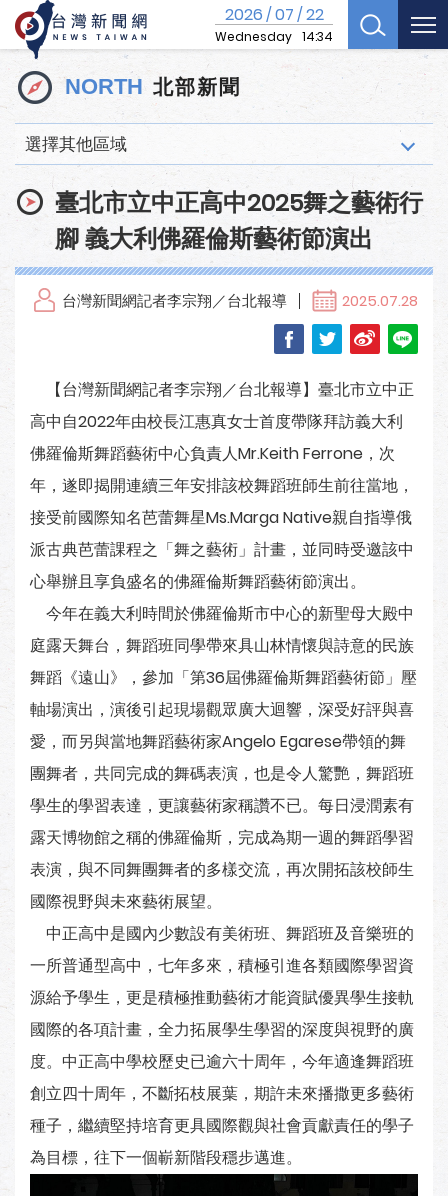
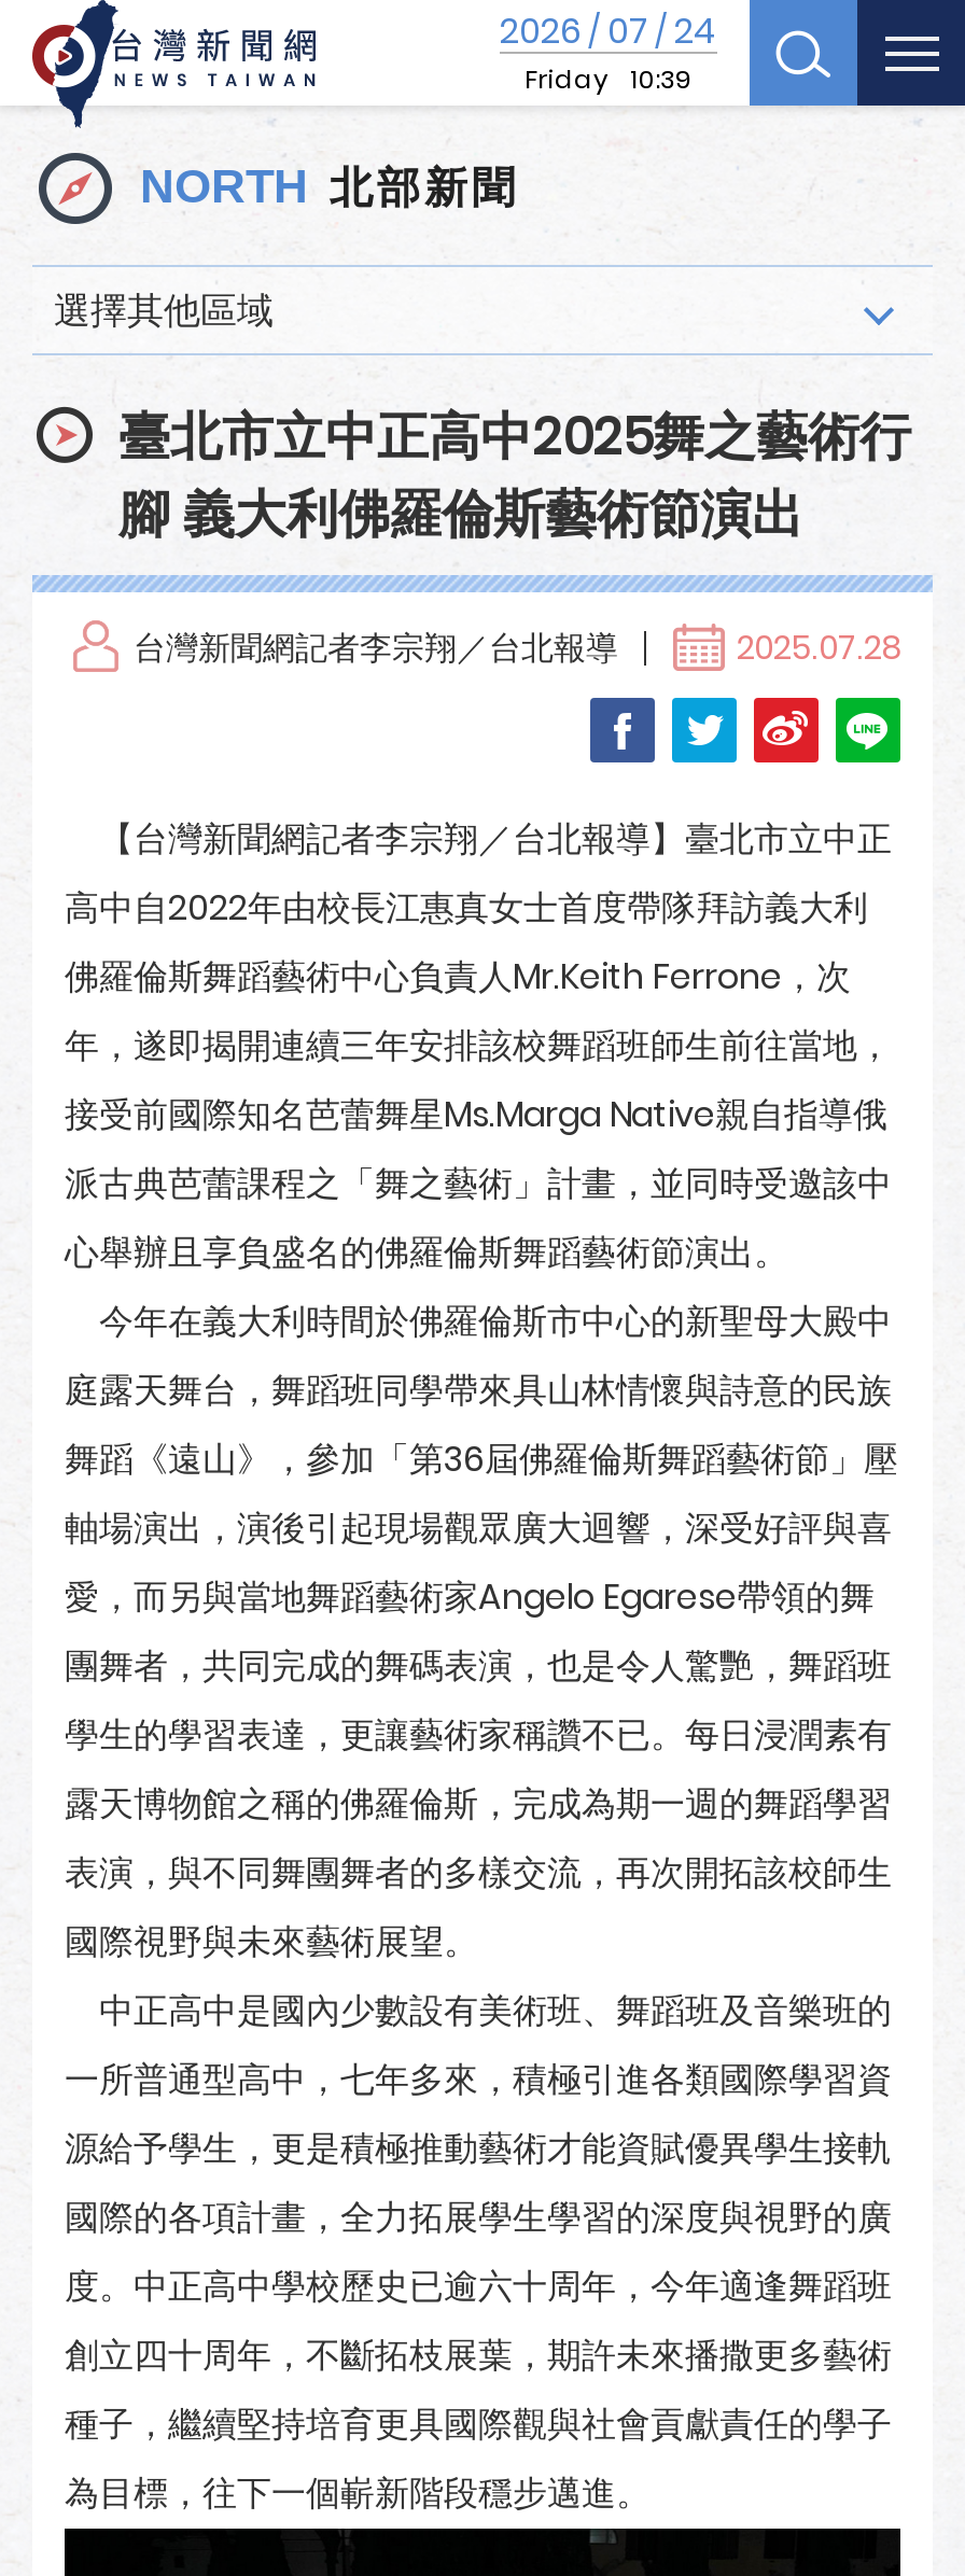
- 2026 / 07 / 22
- Wednesday 14:34
+ 2026 / 07 / 24
+ Friday 10:39
